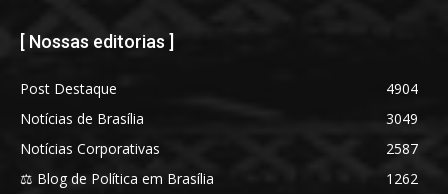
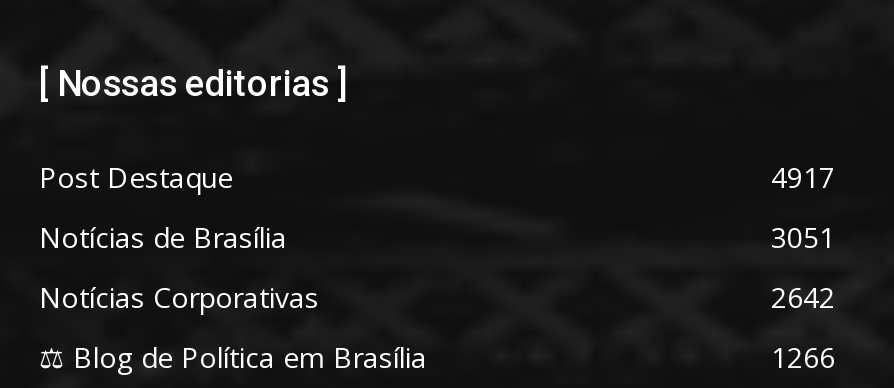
- 4904
+ 4917

- 3049
+ 3051

- 2587
+ 2642

- 1262
+ 1266
